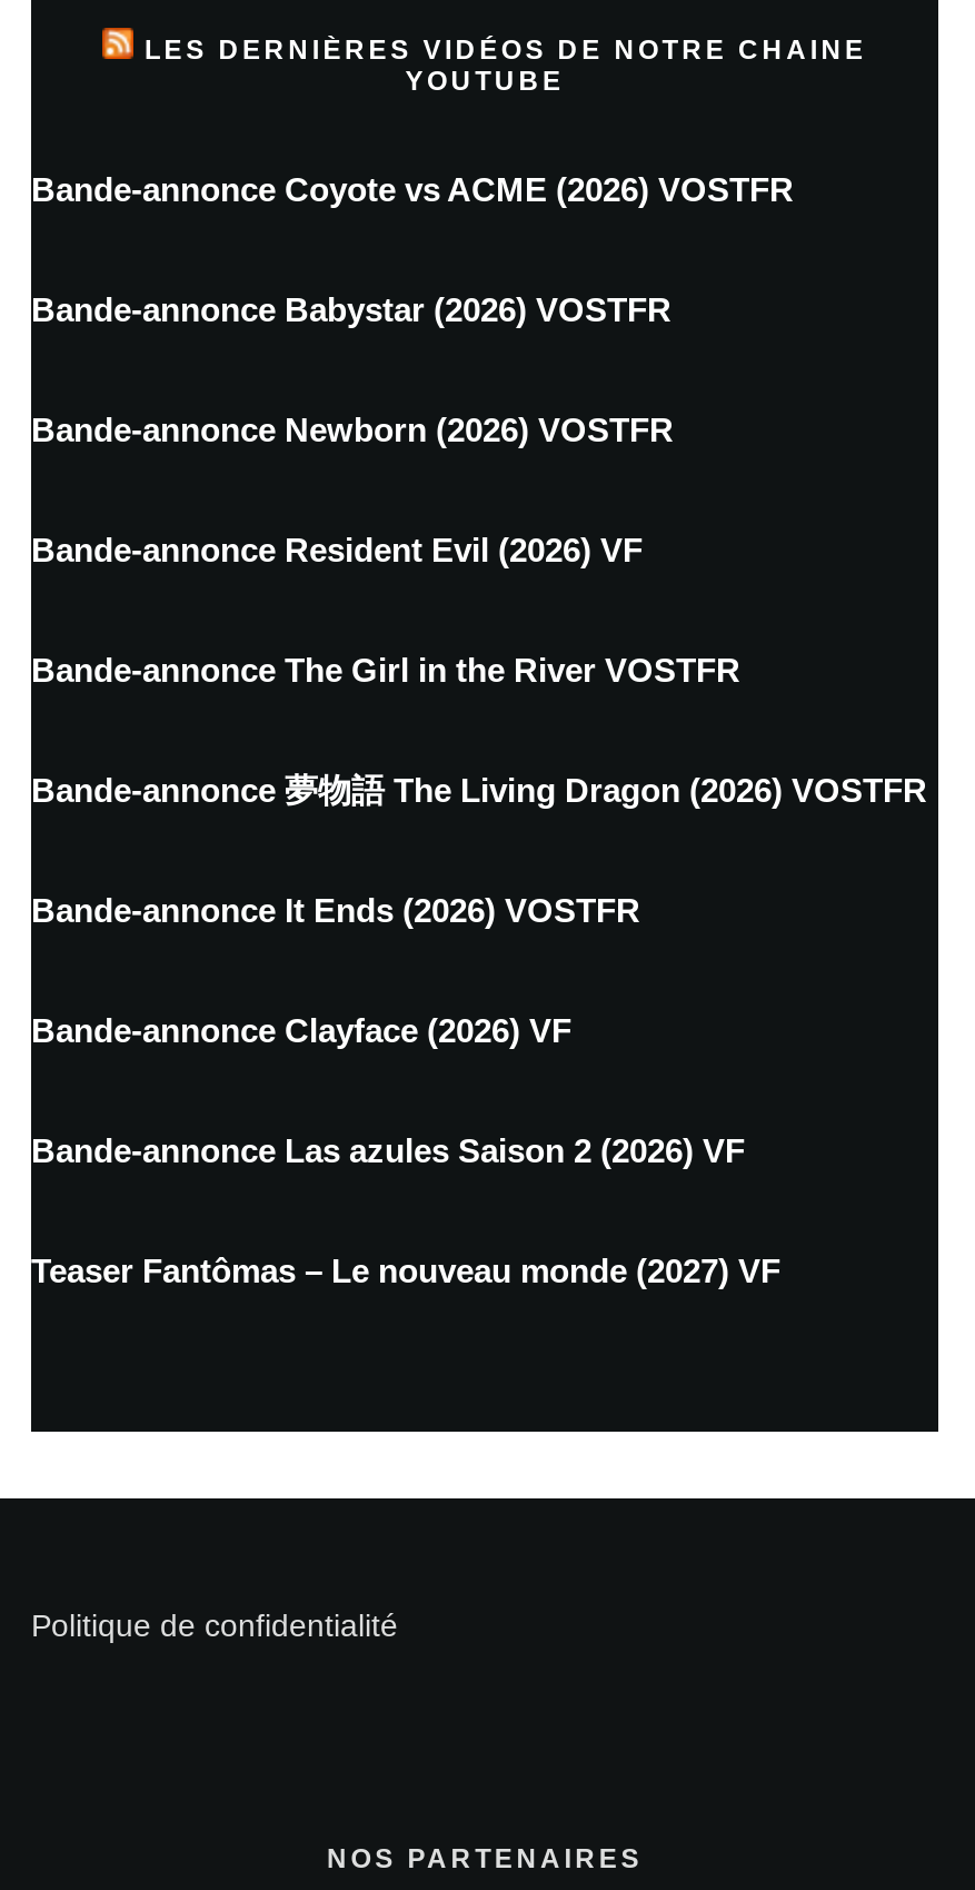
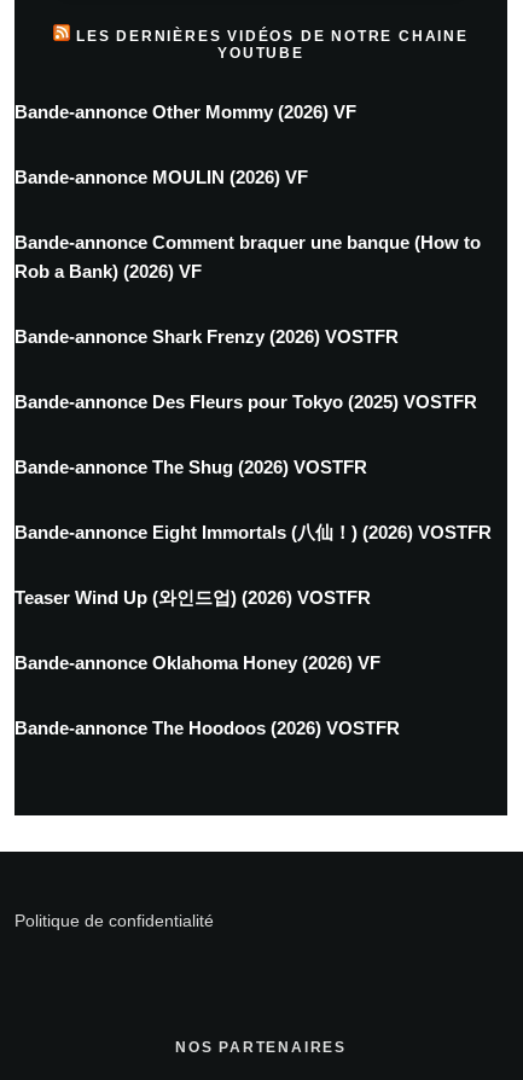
- Bande-annonce Coyote vs ACME (2026) VOSTFR
+ Bande-annonce Other Mommy (2026) VF

- Bande-annonce Babystar (2026) VOSTFR
+ Bande-annonce MOULIN (2026) VF

- Bande-annonce Newborn (2026) VOSTFR
+ Bande-annonce Comment braquer une banque (How to
+ Rob a Bank) (2026) VF

- Bande-annonce Resident Evil (2026) VF
+ Bande-annonce Shark Frenzy (2026) VOSTFR

- Bande-annonce The Girl in the River VOSTFR
+ Bande-annonce Des Fleurs pour Tokyo (2025) VOSTFR

- Bande-annonce 夢物語 The Living Dragon (2026) VOSTFR
+ Bande-annonce The Shug (2026) VOSTFR

- Bande-annonce It Ends (2026) VOSTFR
+ Bande-annonce Eight Immortals (八仙！) (2026) VOSTFR

- Bande-annonce Clayface (2026) VF
+ Teaser Wind Up (와인드업) (2026) VOSTFR

- Bande-annonce Las azules Saison 2 (2026) VF
+ Bande-annonce Oklahoma Honey (2026) VF

- Teaser Fantômas – Le nouveau monde (2027) VF
+ Bande-annonce The Hoodoos (2026) VOSTFR
